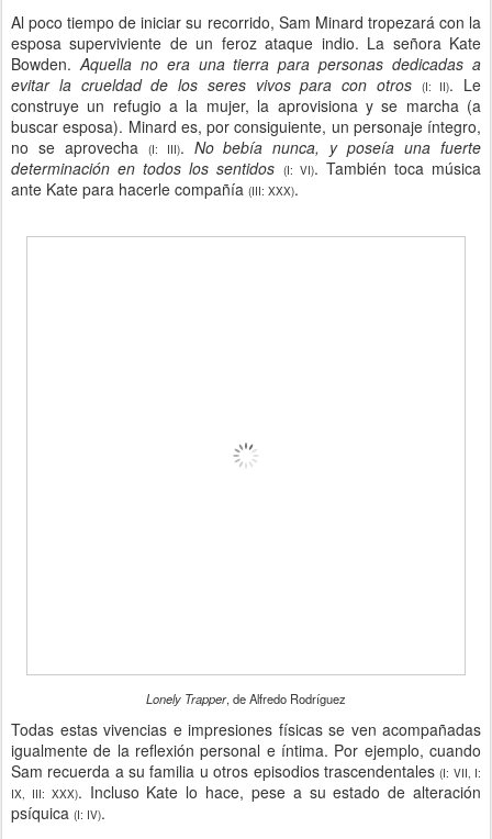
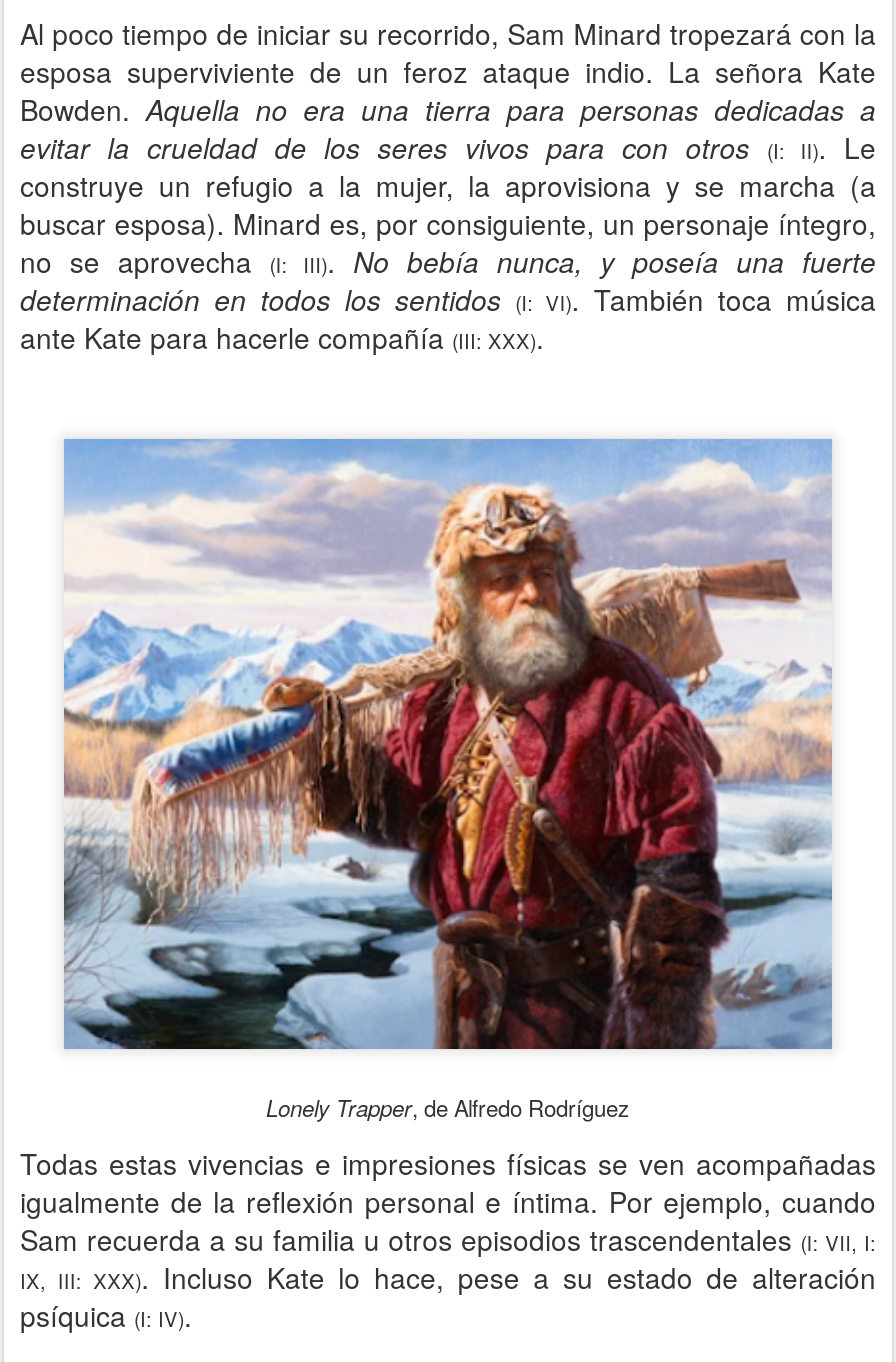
+ [image]
